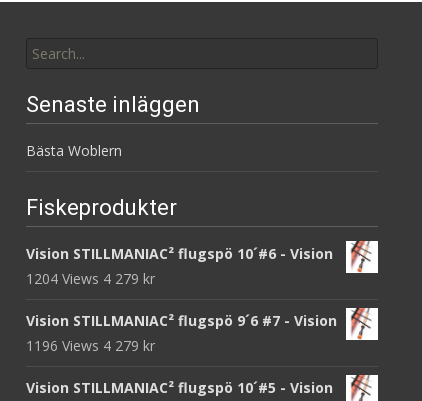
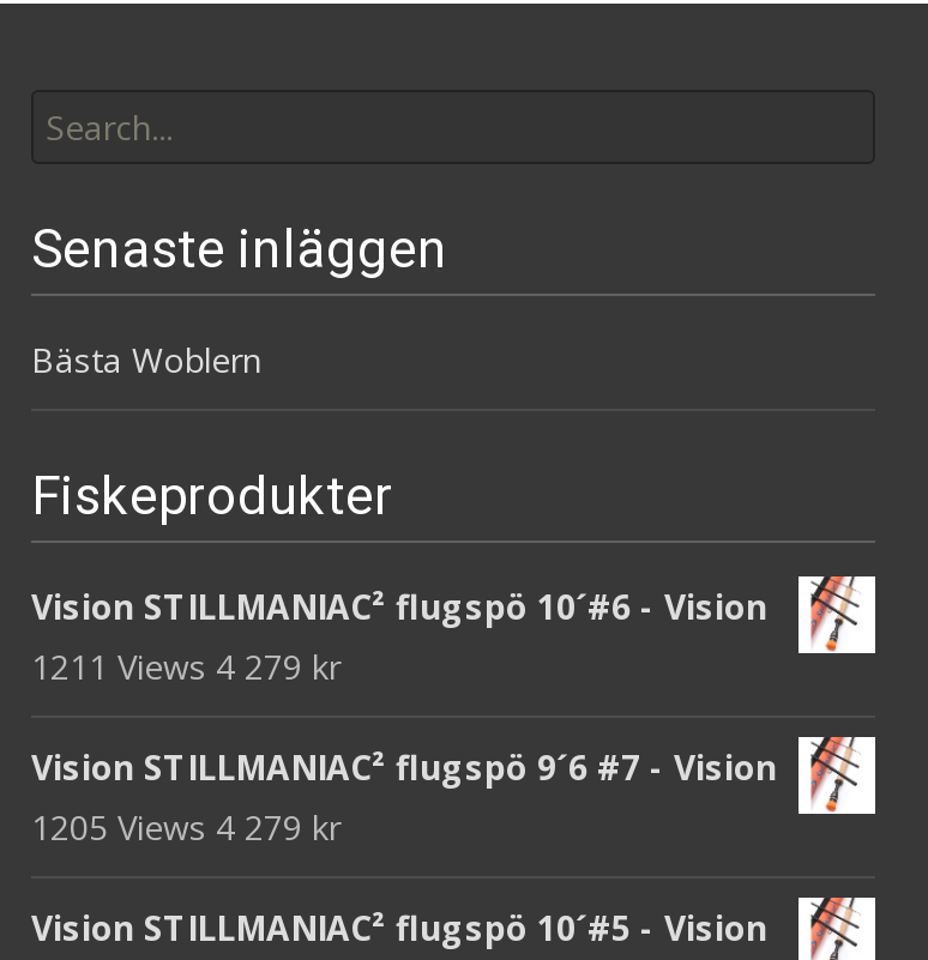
- 1204 Views 4 279 kr
+ 1211 Views 4 279 kr

- 1196 Views 4 279 kr
+ 1205 Views 4 279 kr
